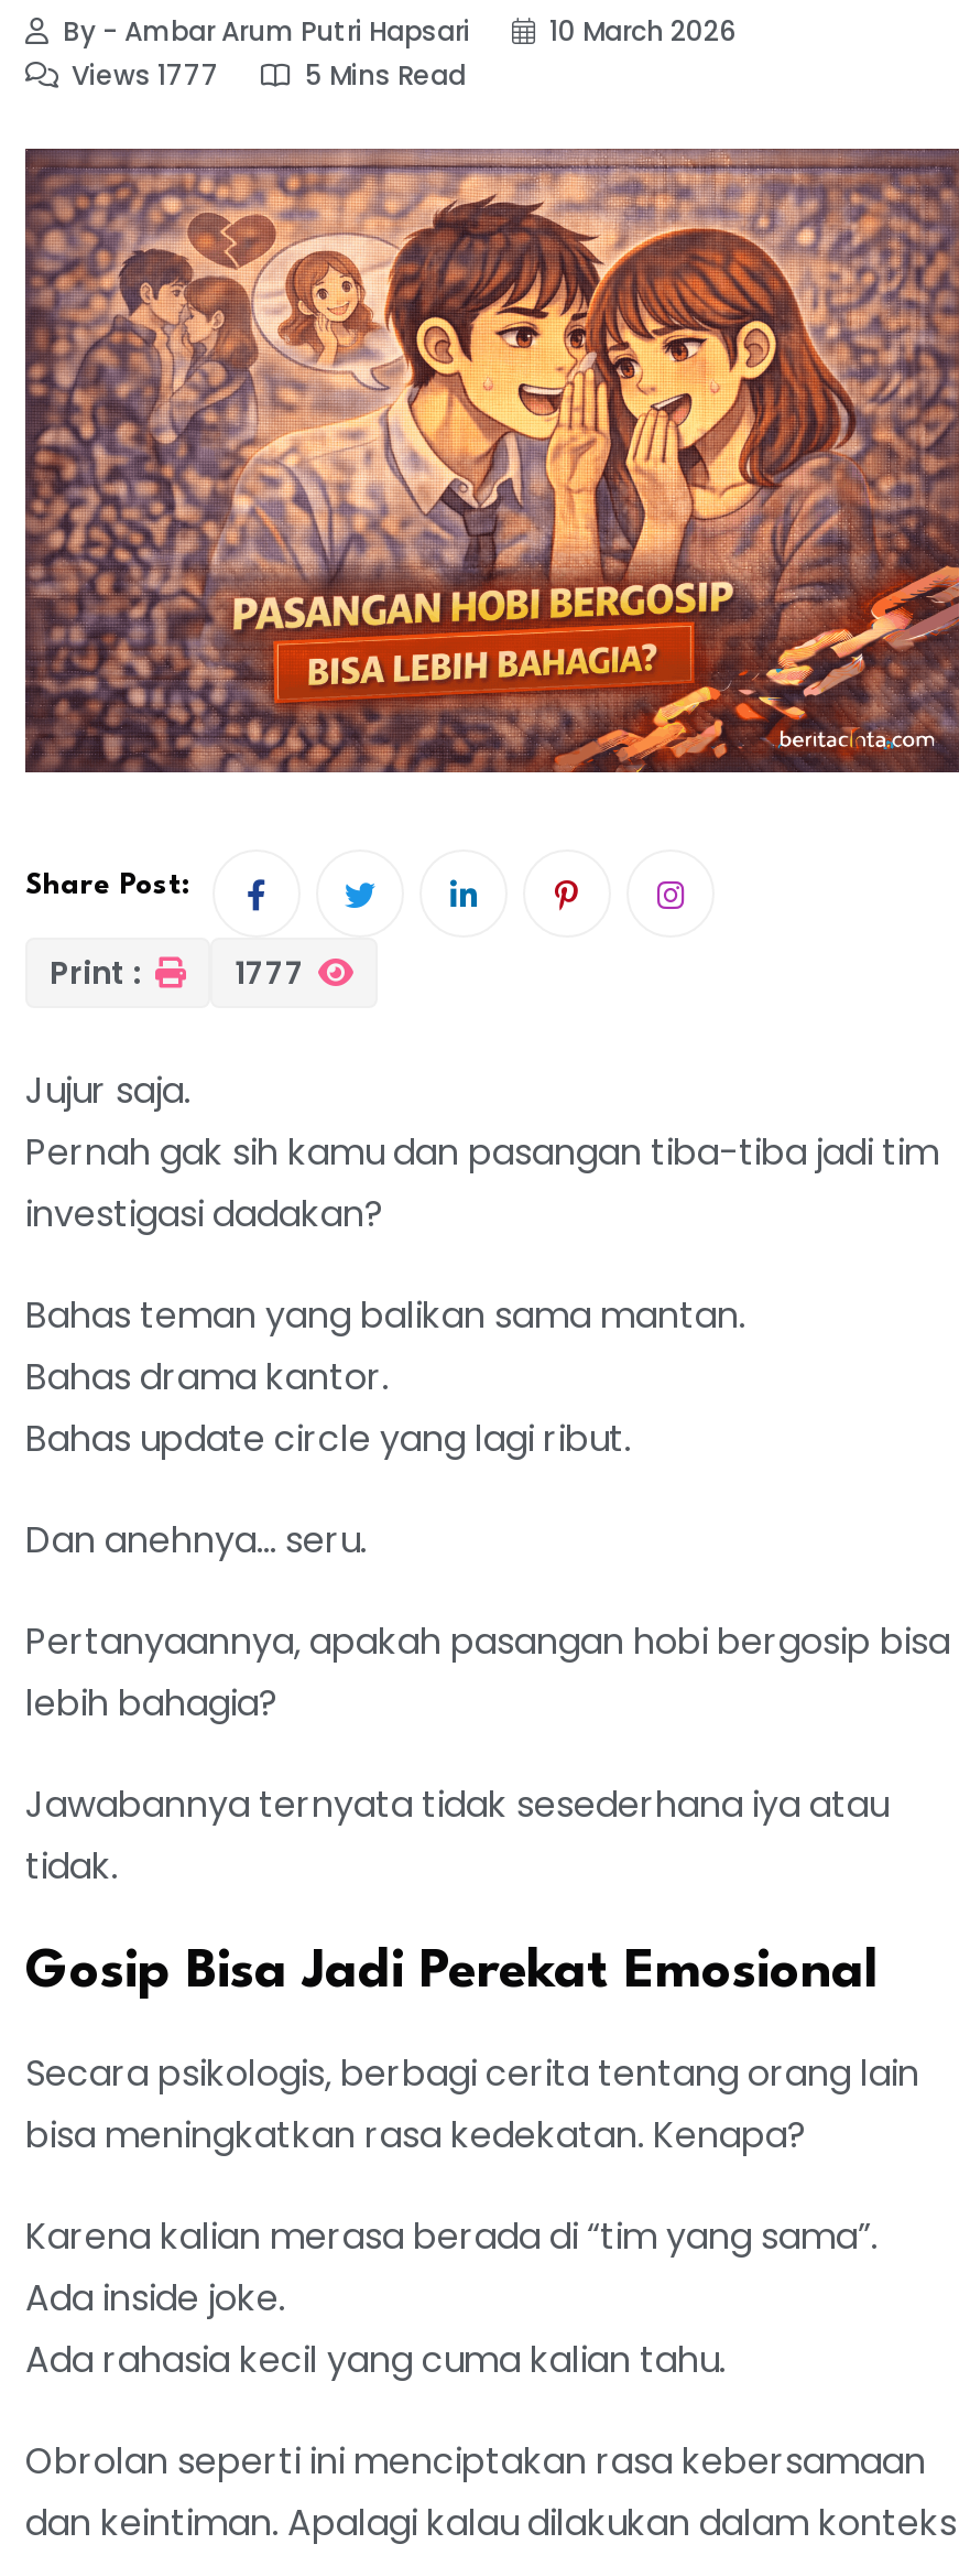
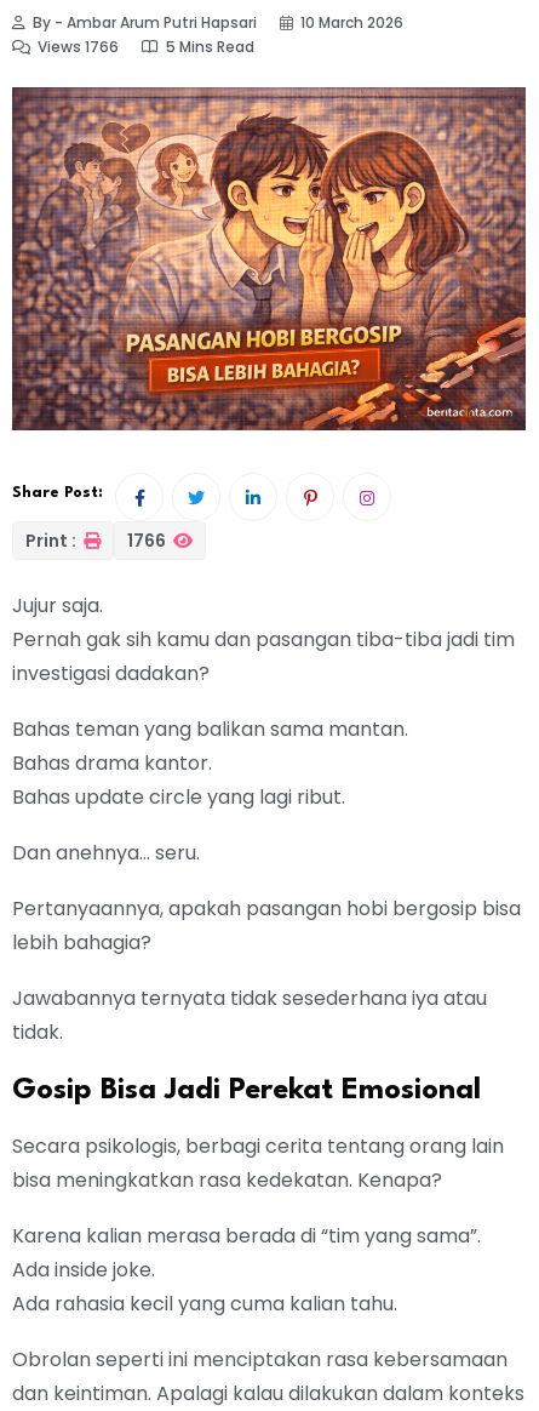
- Views 1777
+ Views 1766

- Print : 1777
+ Print : 1766
